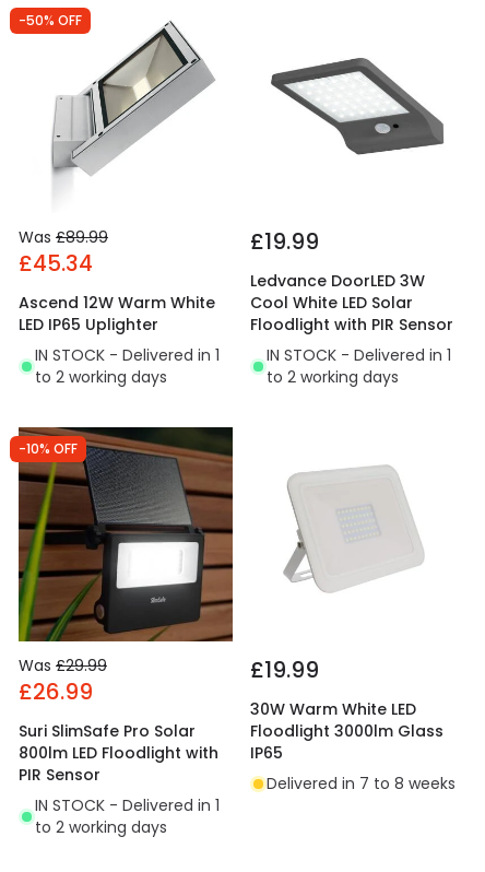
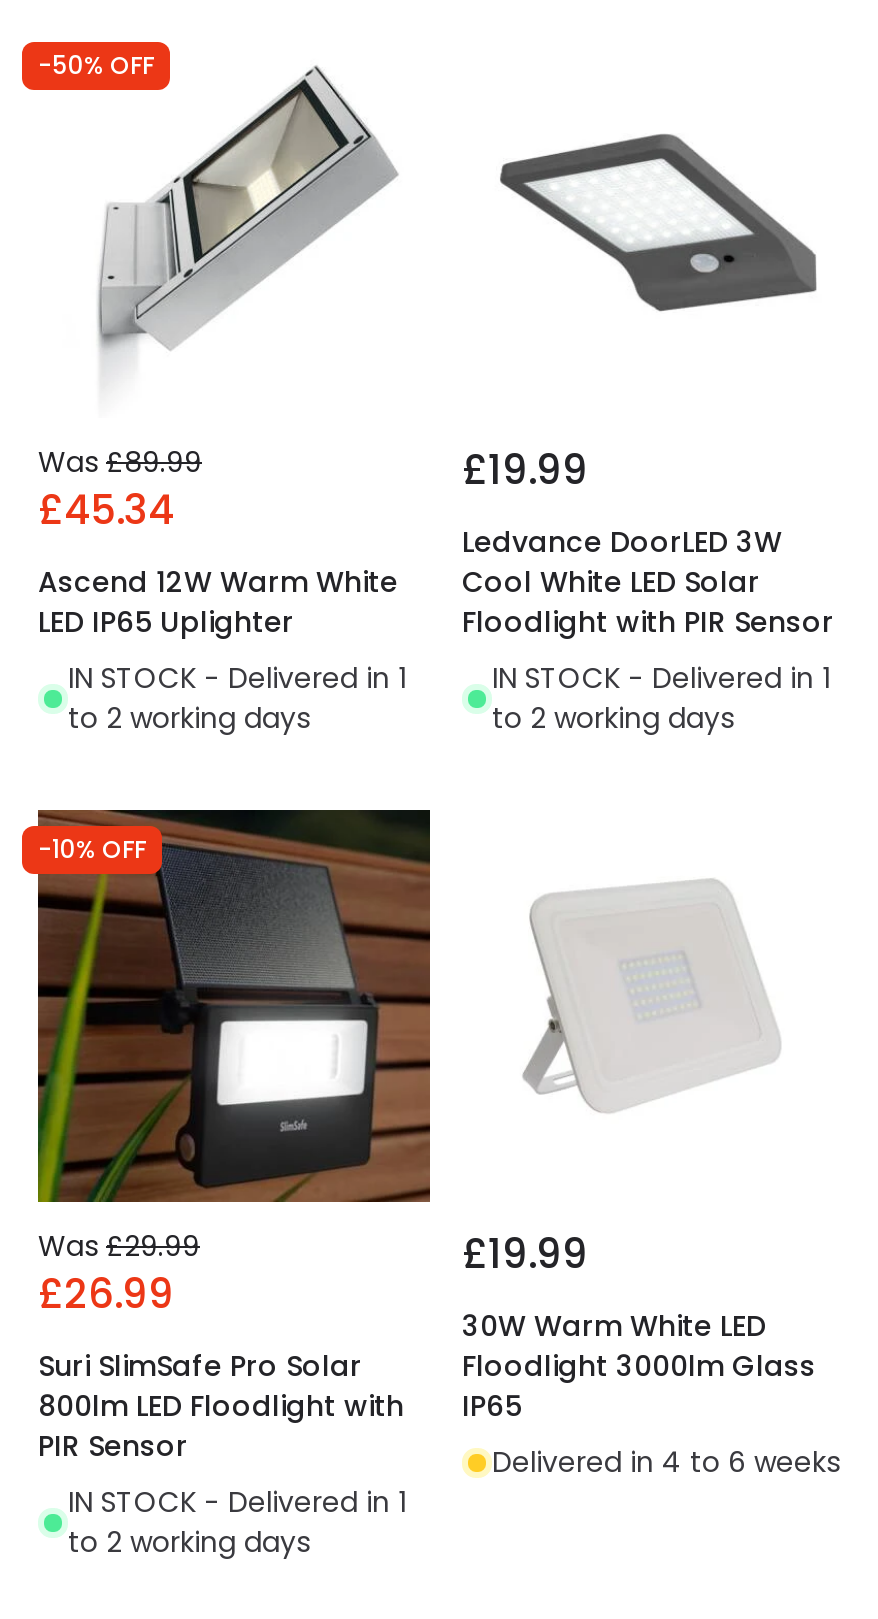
- Delivered in 7 to 8 weeks
+ Delivered in 4 to 6 weeks
